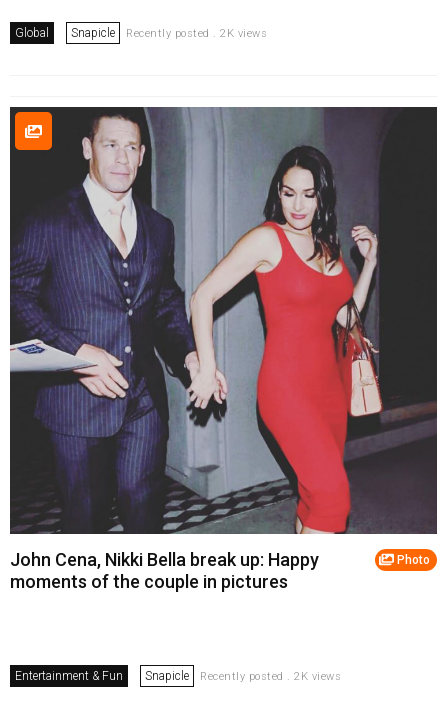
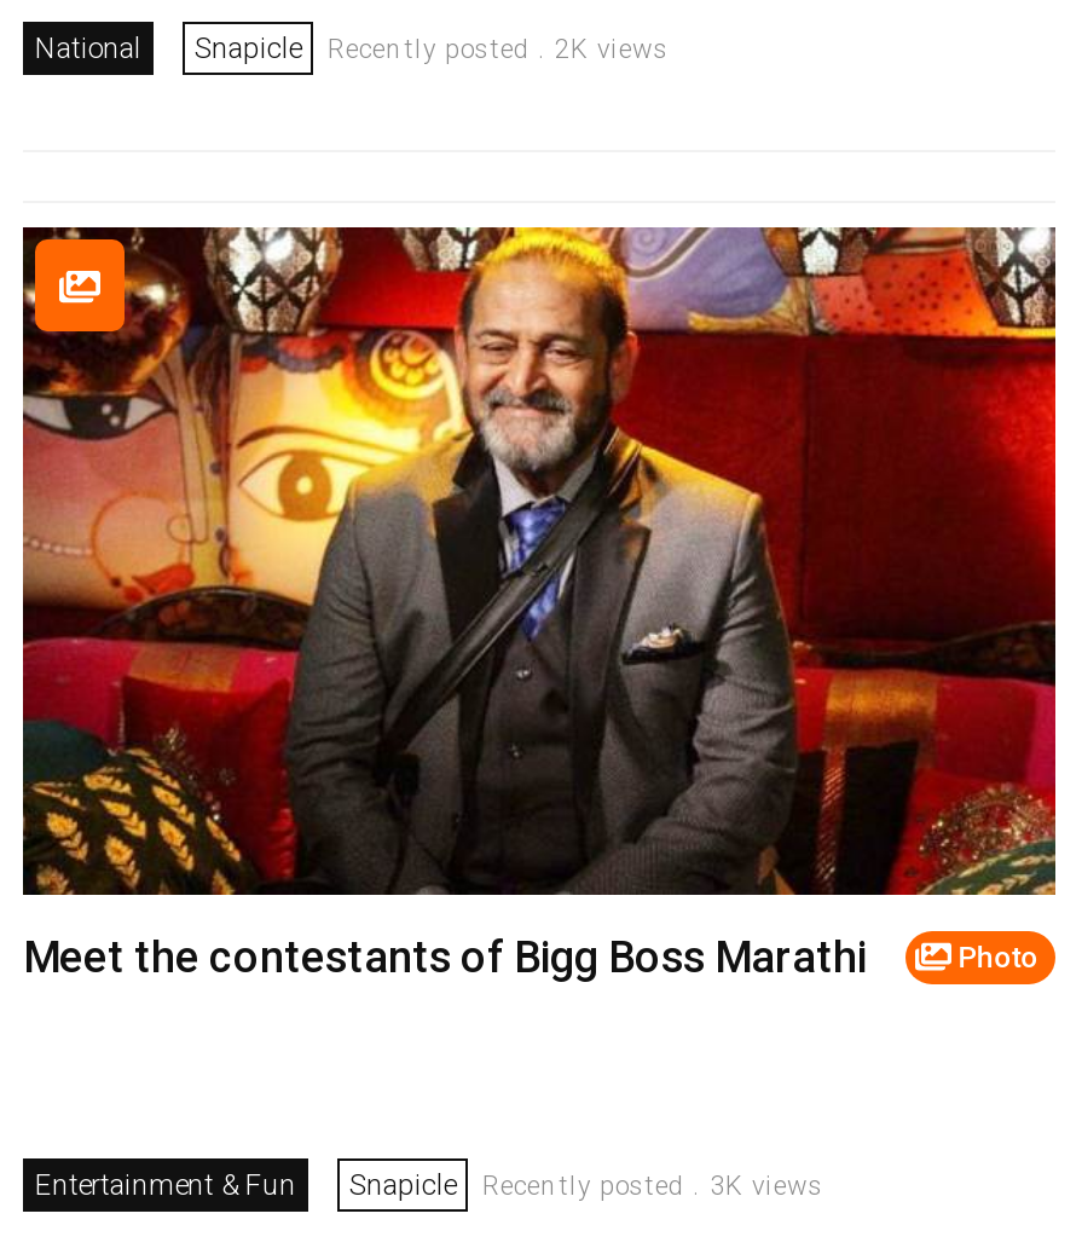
- Global
+ National

- [image]
- John Cena, Nikki Bella break up: Happy
- moments of the couple in pictures
+ [image]
+ Meet the contestants of Bigg Boss Marathi

- Recently posted . 2K views
+ Recently posted . 3K views
